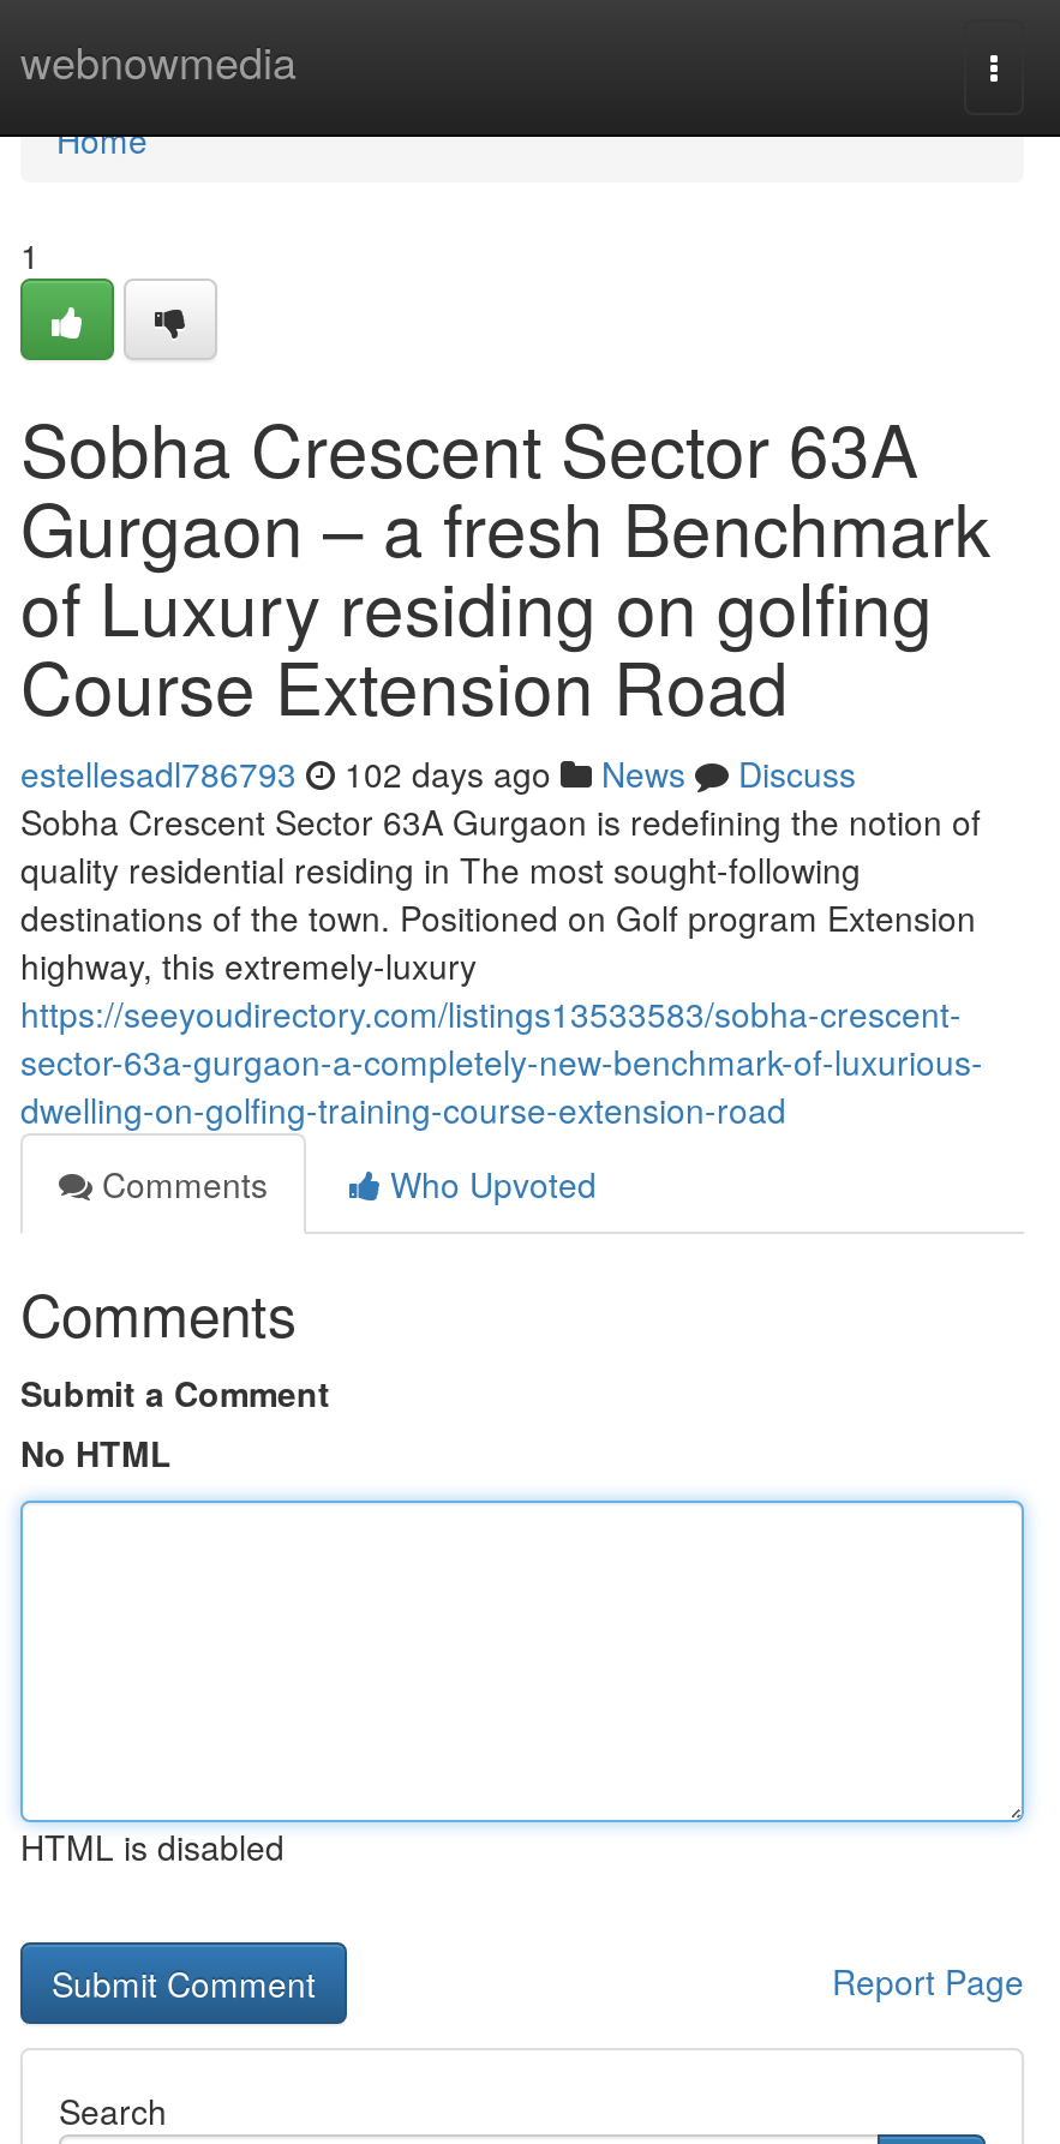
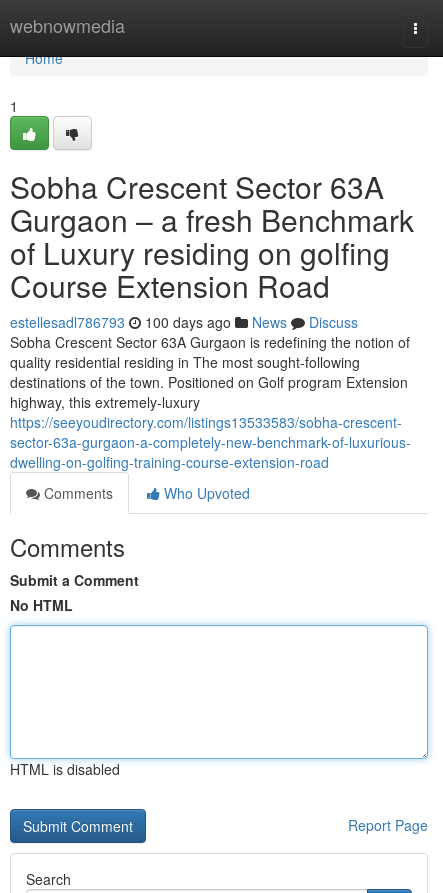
- estellesadl786793 102 days ago News Discuss
+ estellesadl786793 100 days ago News Discuss
